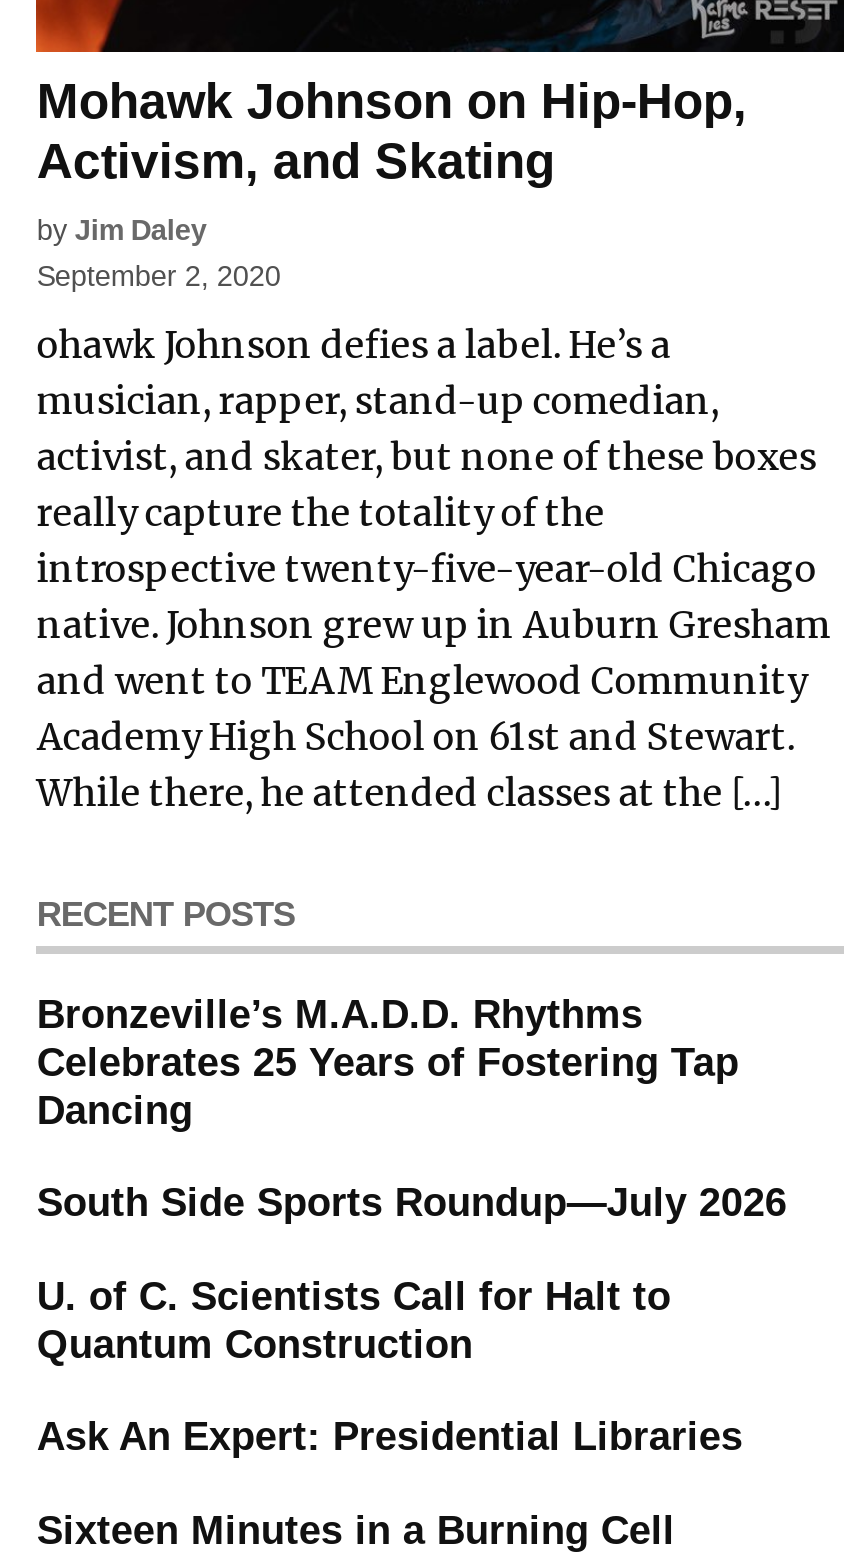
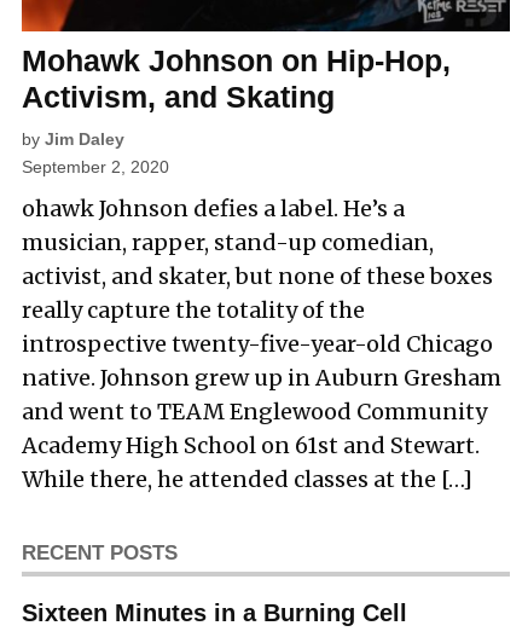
- Bronzeville’s M.A.D.D. Rhythms
- Celebrates 25 Years of Fostering Tap
- Dancing
- South Side Sports Roundup—July 2026
- U. of C. Scientists Call for Halt to
- Quantum Construction
- Ask An Expert: Presidential Libraries
